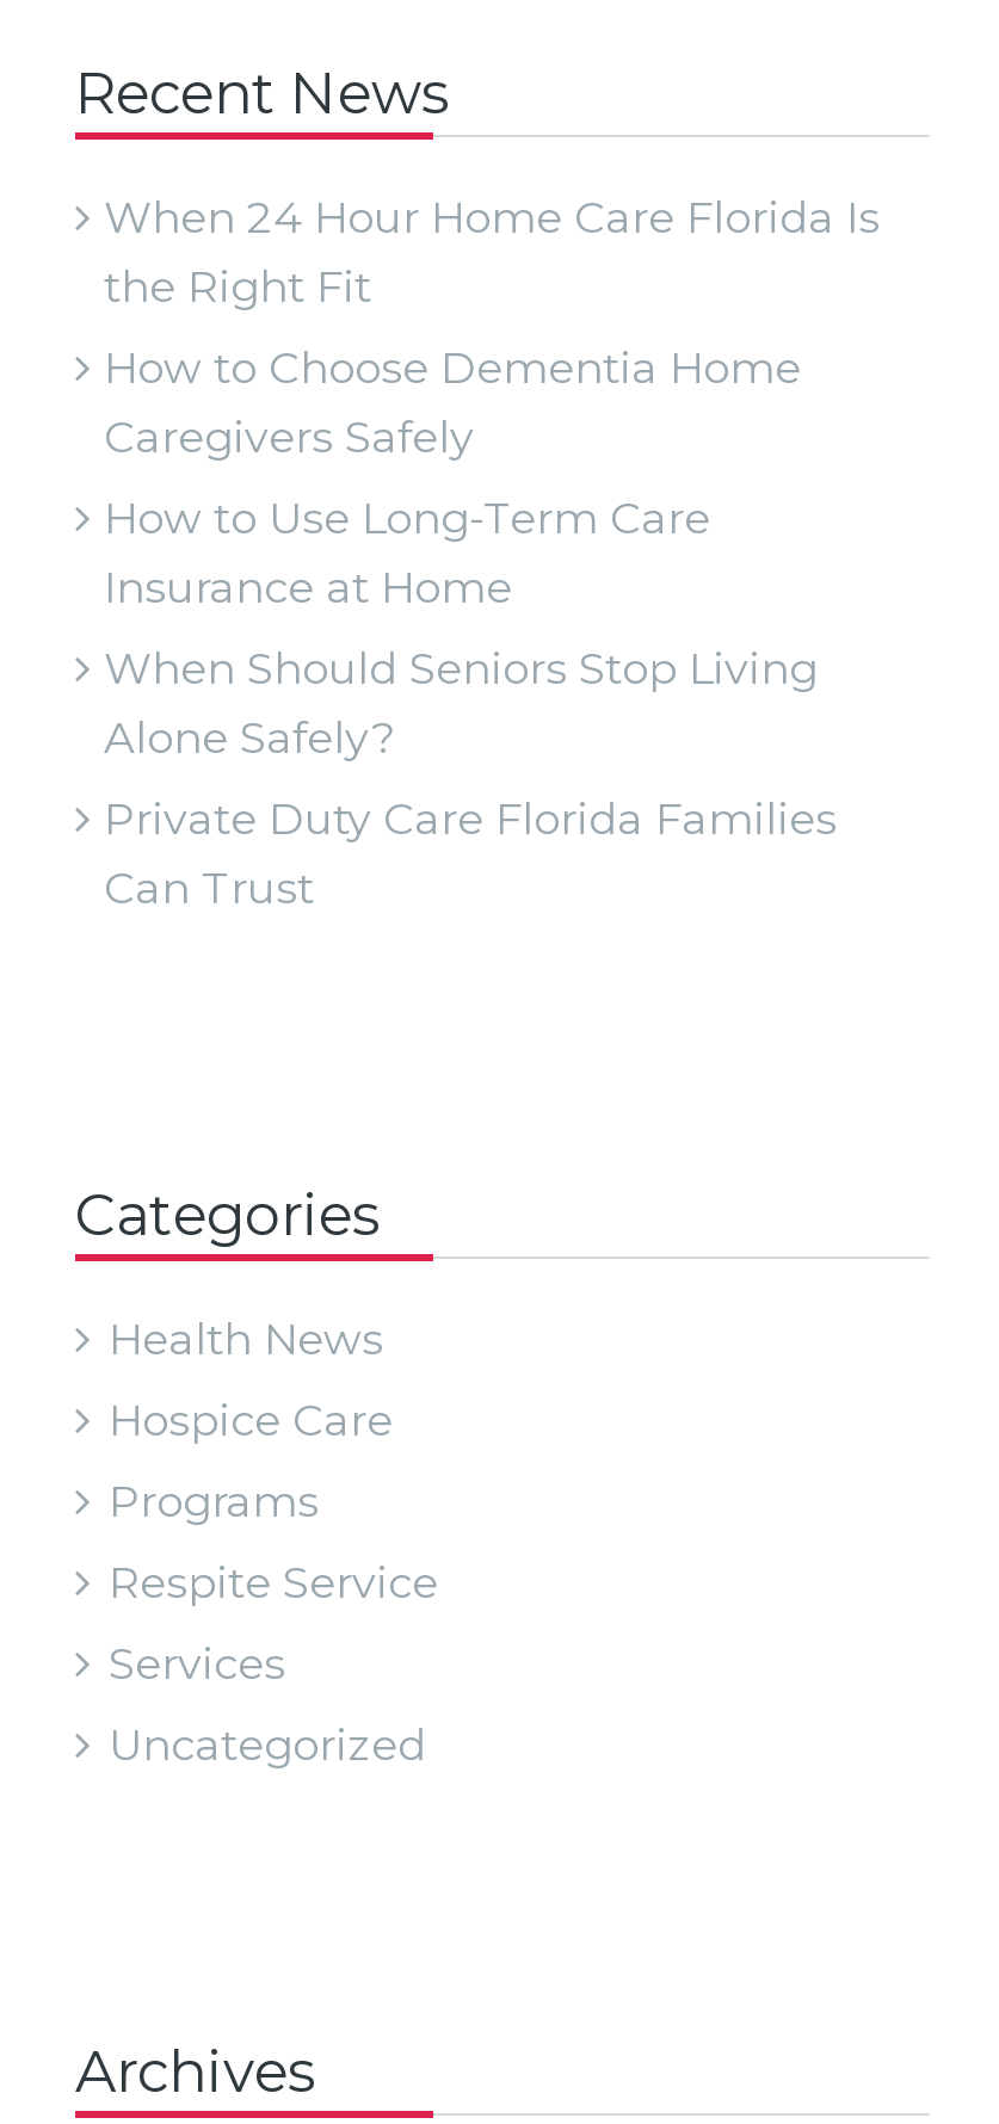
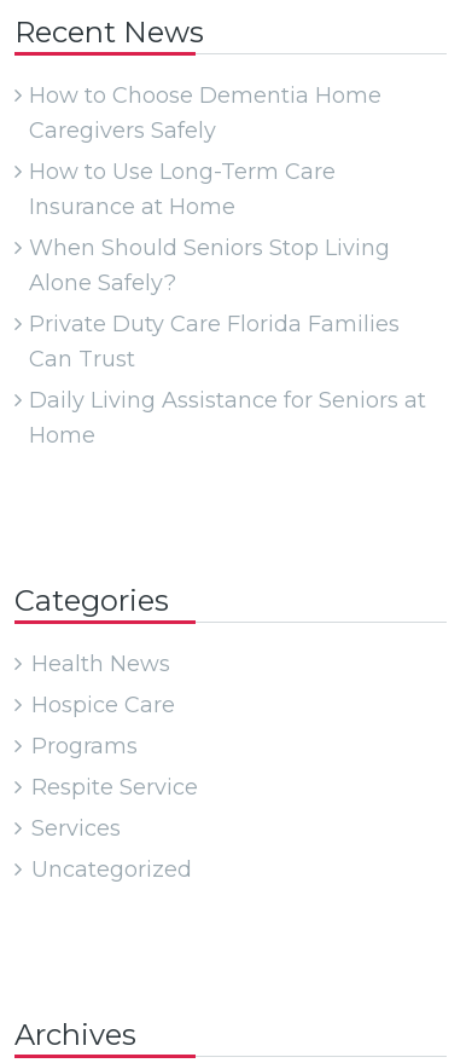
- When 24 Hour Home Care Florida Is
- the Right Fit

moved up: How to Choose Dementia Home | Caregivers Safely | How to Use Long-Term Care | Insurance at Home | When Should Seniors Stop Living | Alone Safely? | Private Duty Care Florida Families | Can Trust

+ Daily Living Assistance for Seniors at
+ Home
